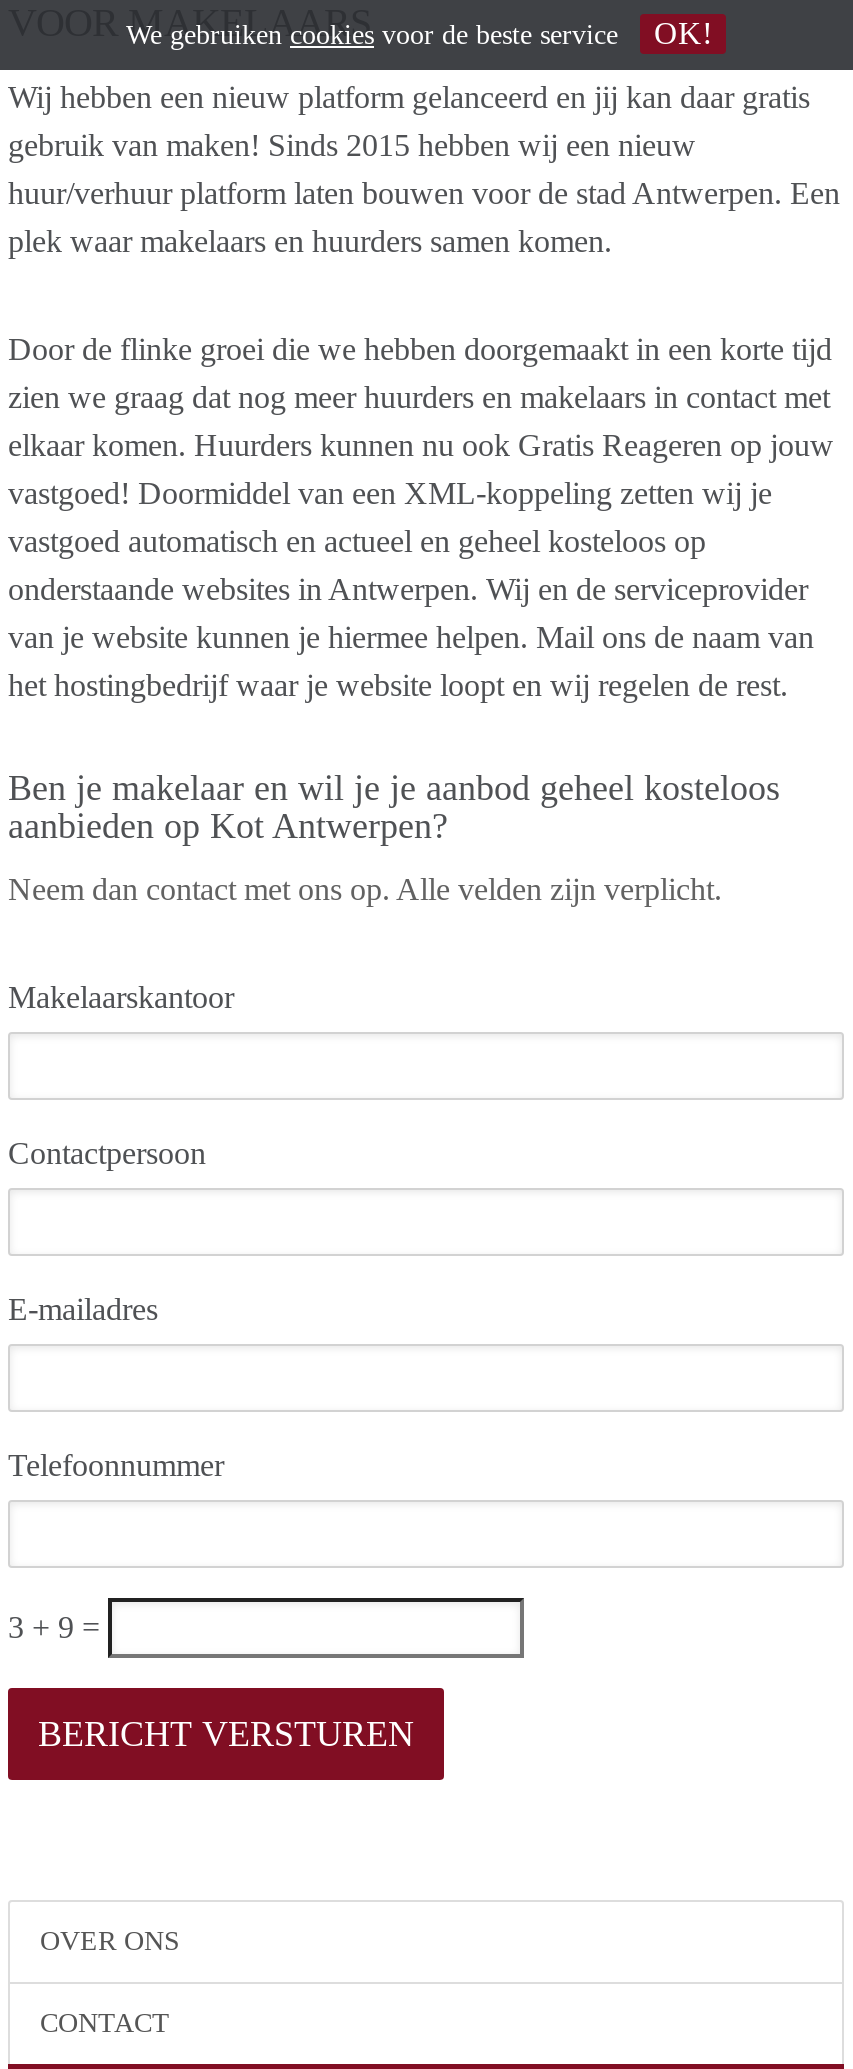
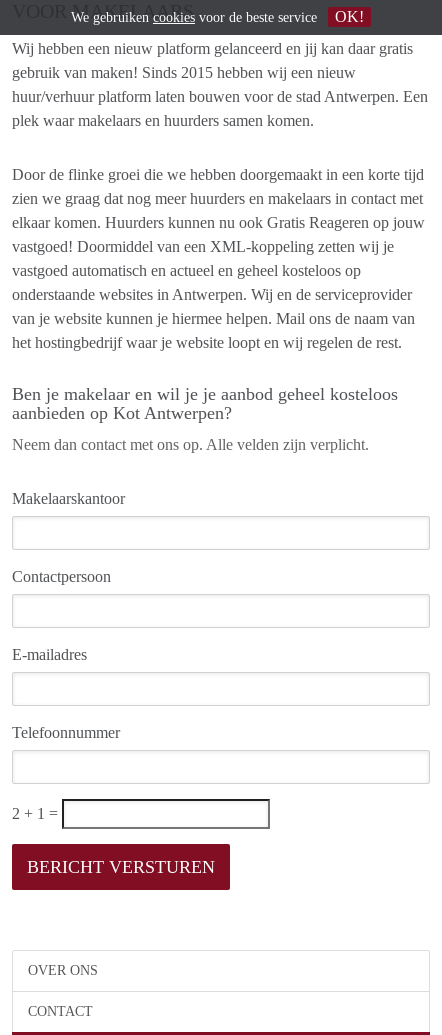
- 3 + 9 =
+ 2 + 1 =
